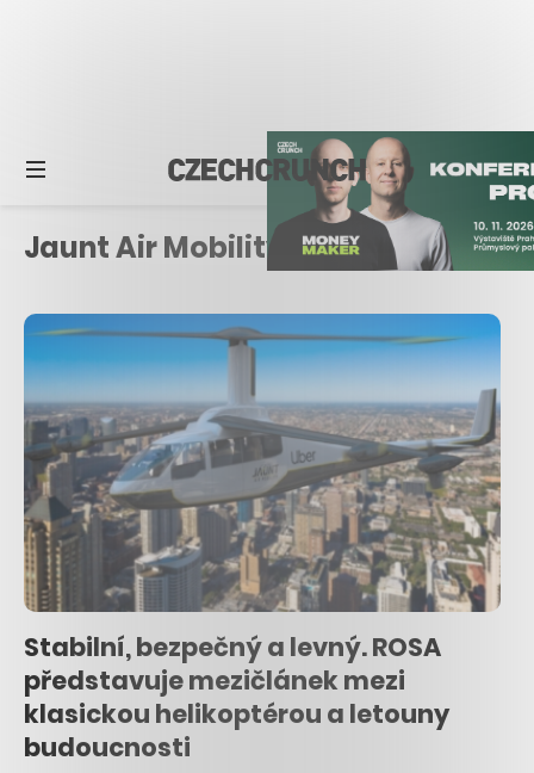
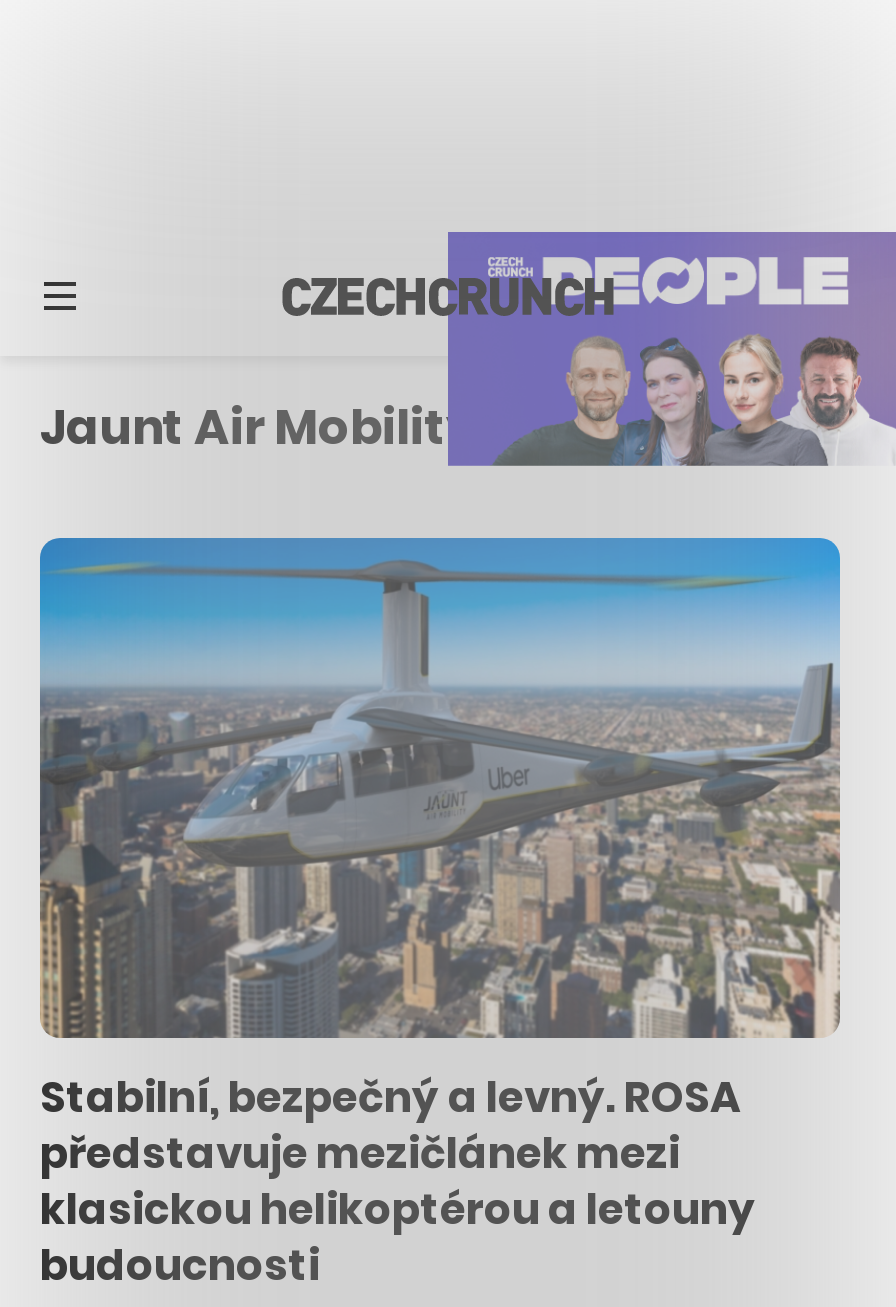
- [image]
+ [image]
